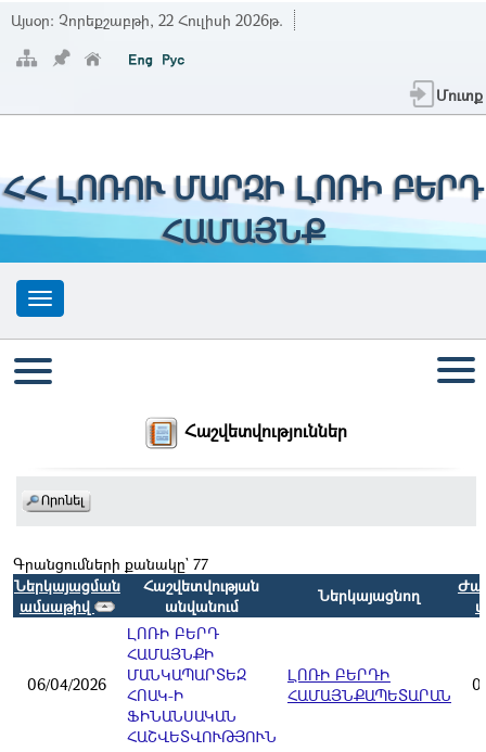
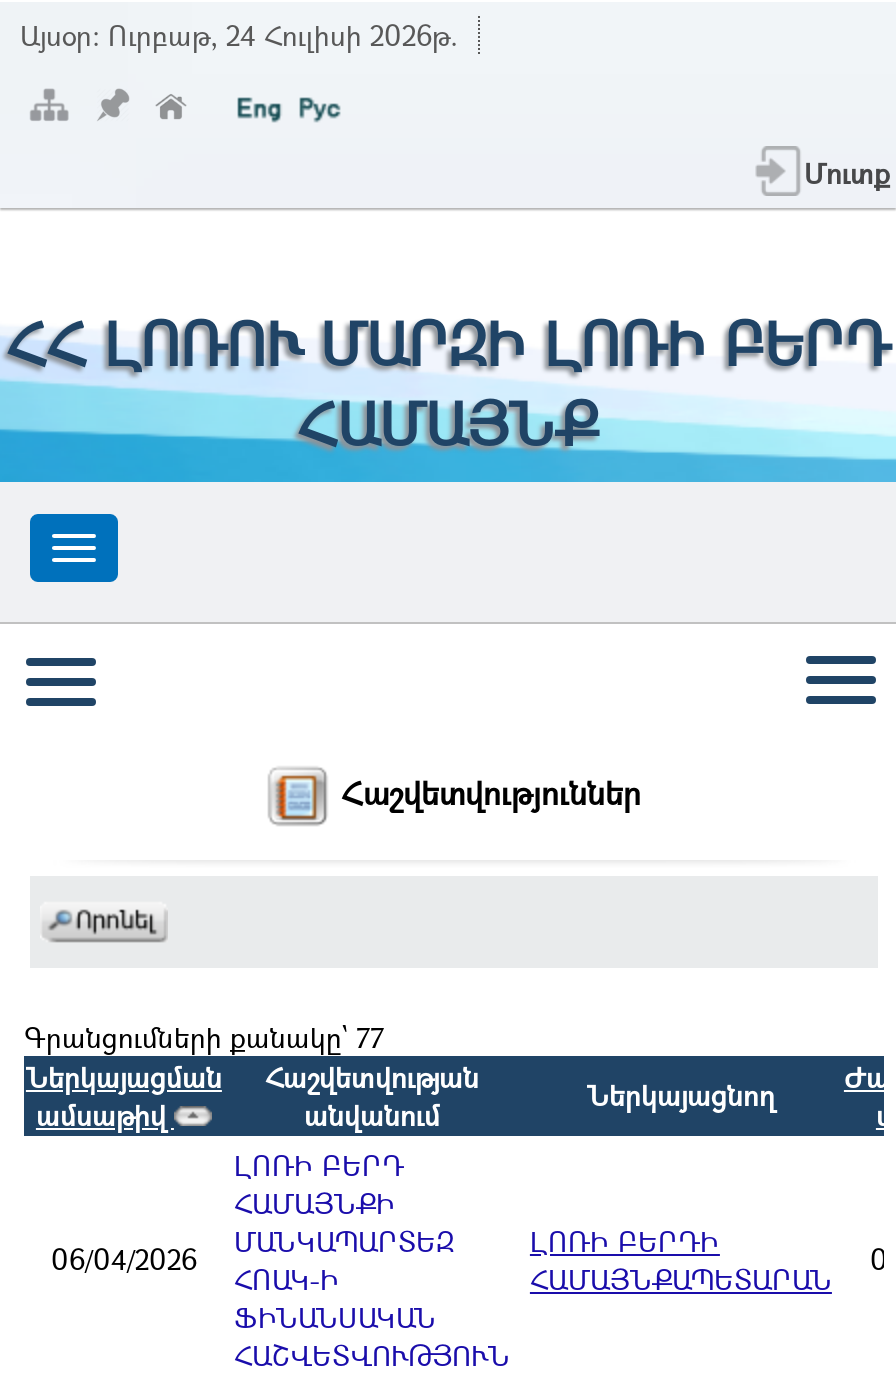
- Այսօր: Չորեքշաբթի, 22 Հուլիսի 2026թ.
+ Այսօր: Ուրբաթ, 24 Հուլիսի 2026թ.
